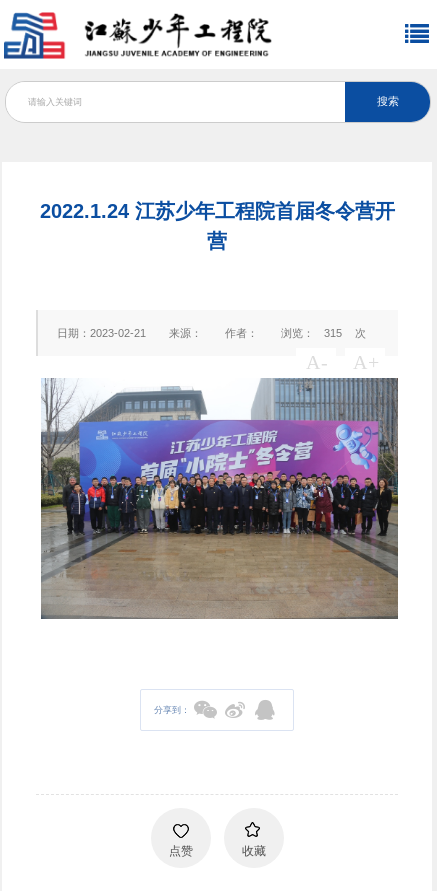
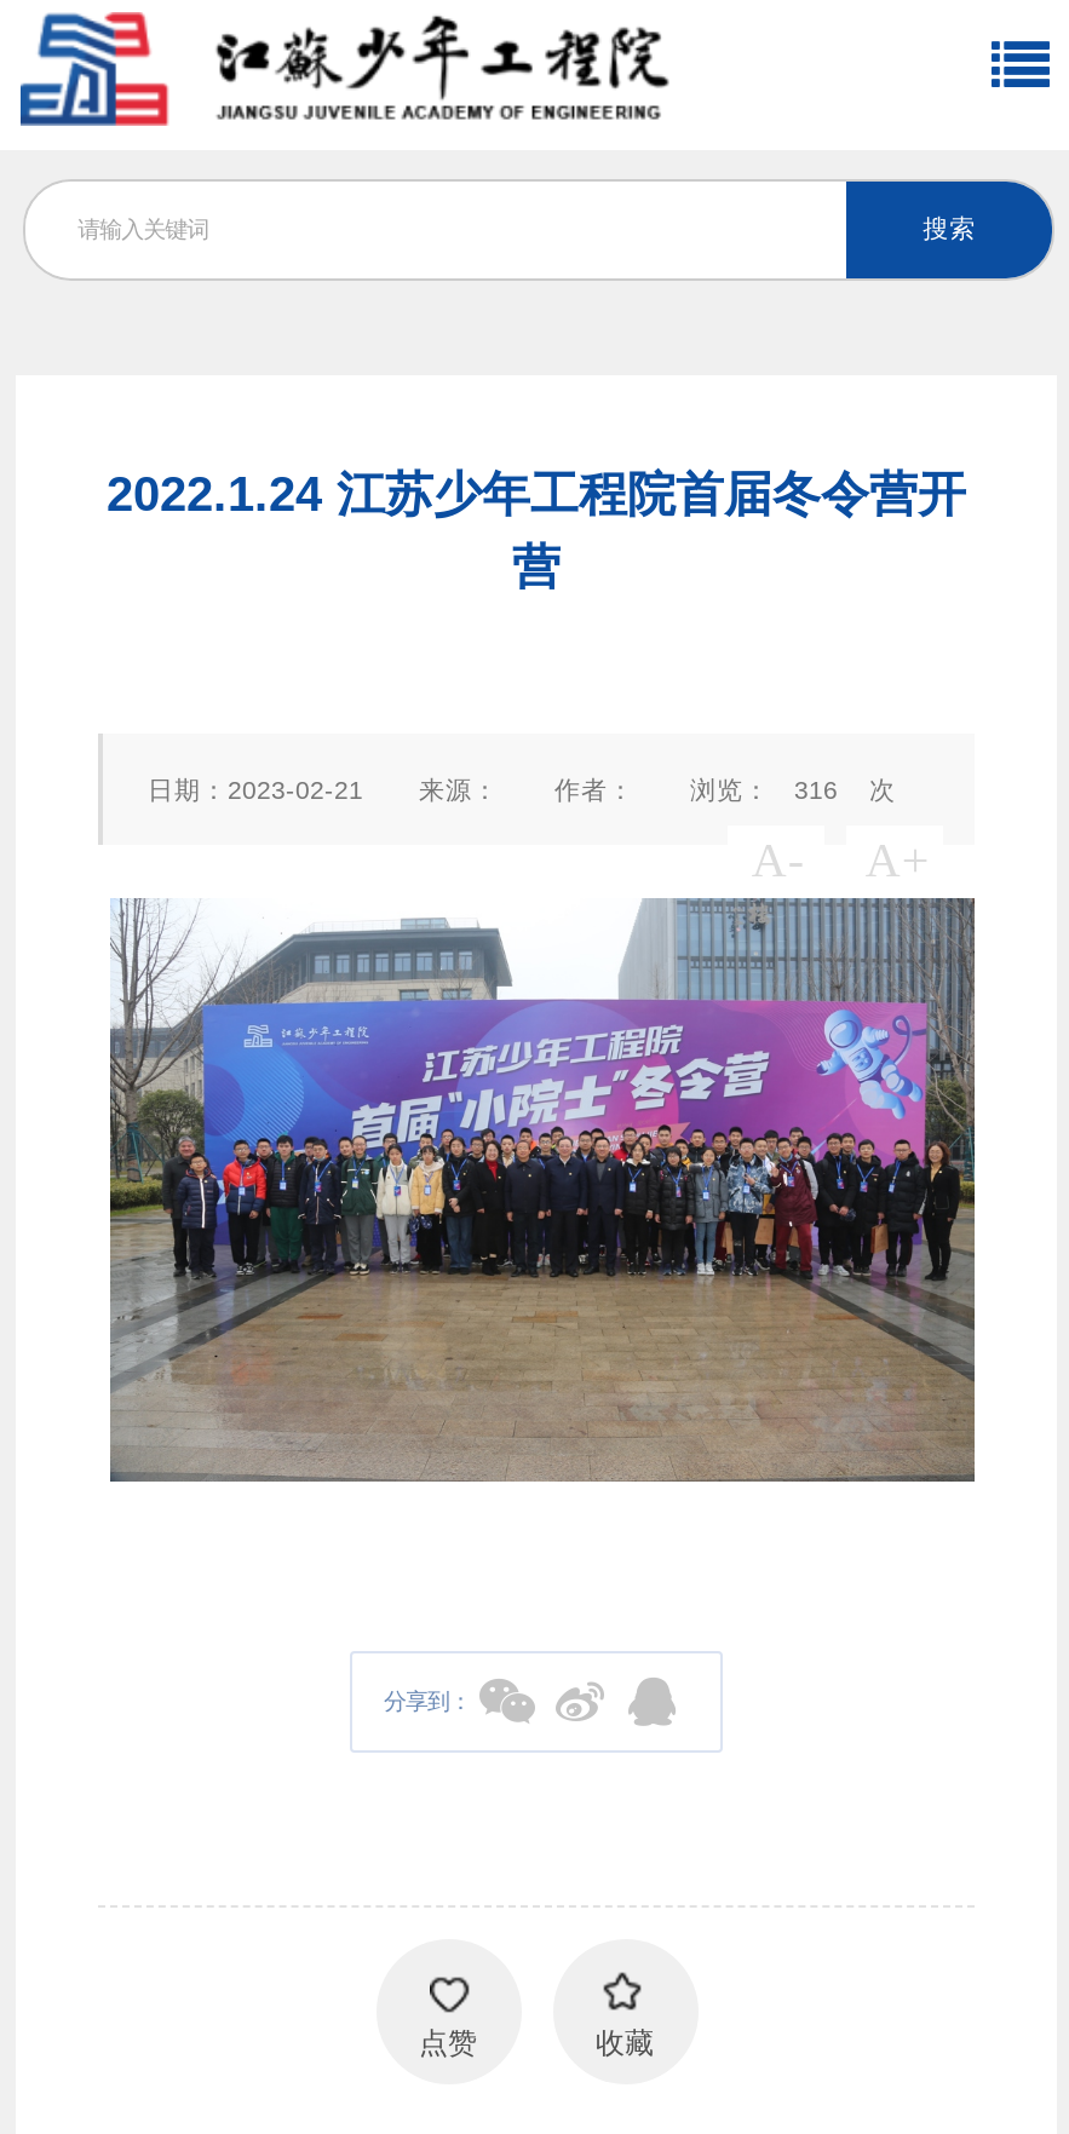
- 日期：2023-02-21 来源： 作者： 浏览： 315 次
+ 日期：2023-02-21 来源： 作者： 浏览： 316 次
